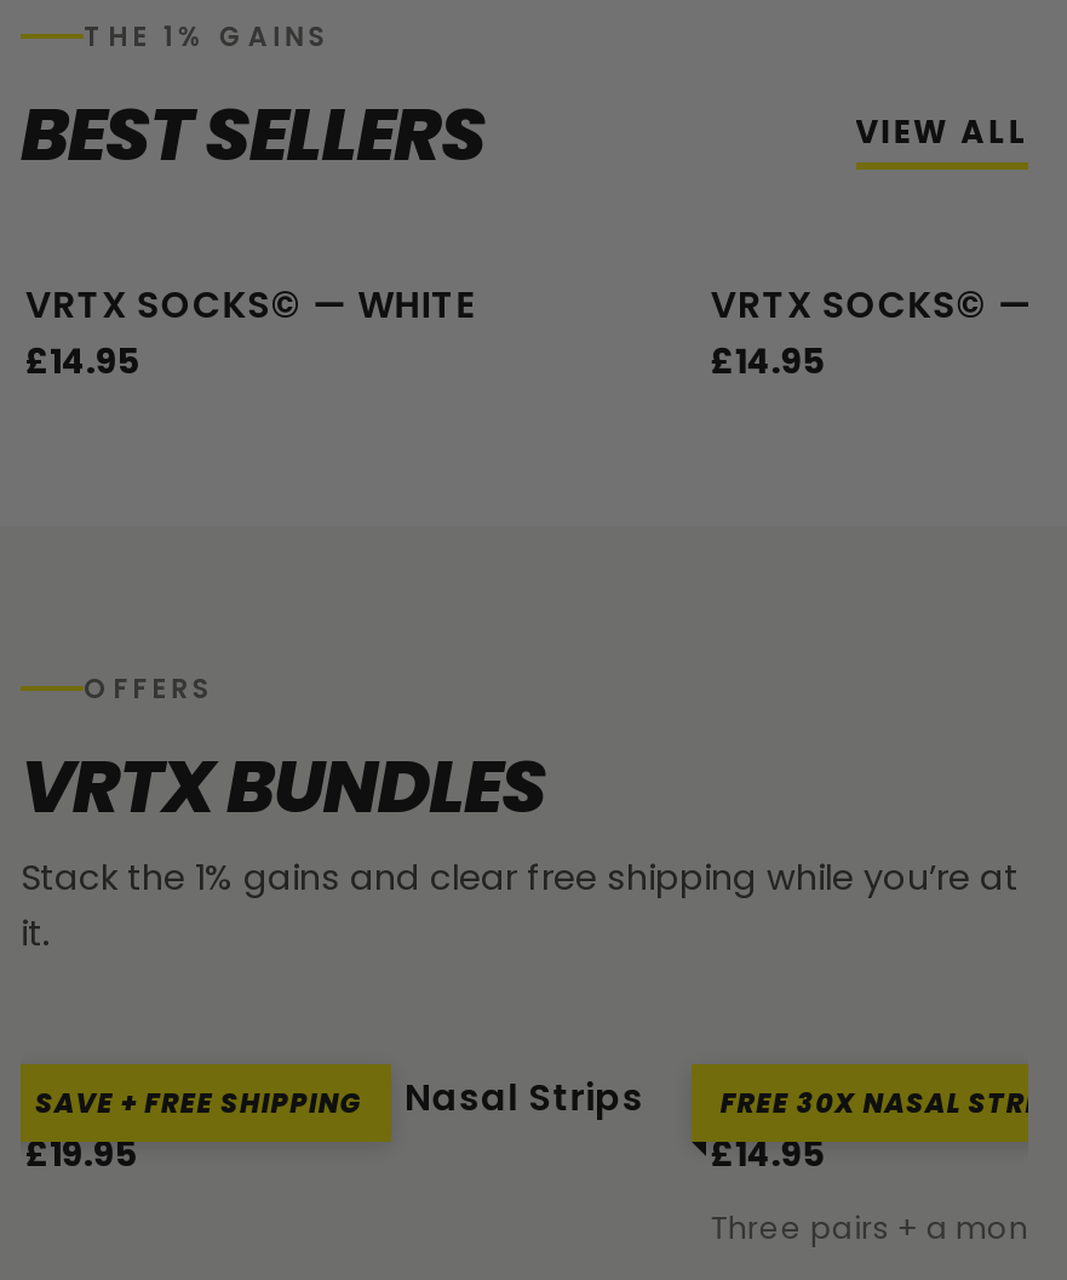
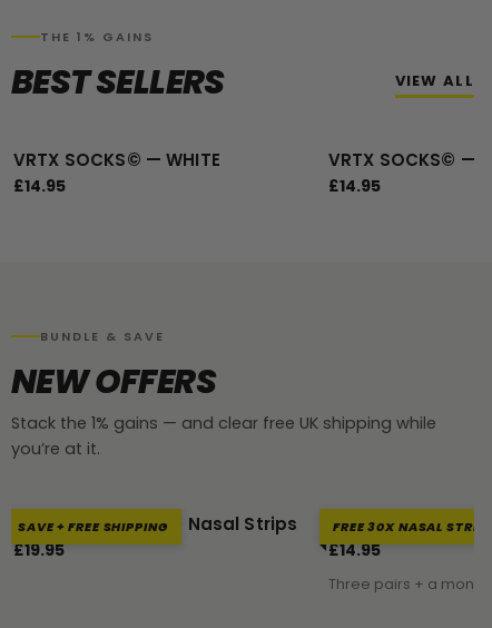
- OFFERS
- VRTX BUNDLES
- Stack the 1% gains and clear free shipping while you’re at
- it.
+ BUNDLE & SAVE
+ NEW OFFERS
+ Stack the 1% gains — and clear free UK shipping while
+ you’re at it.
